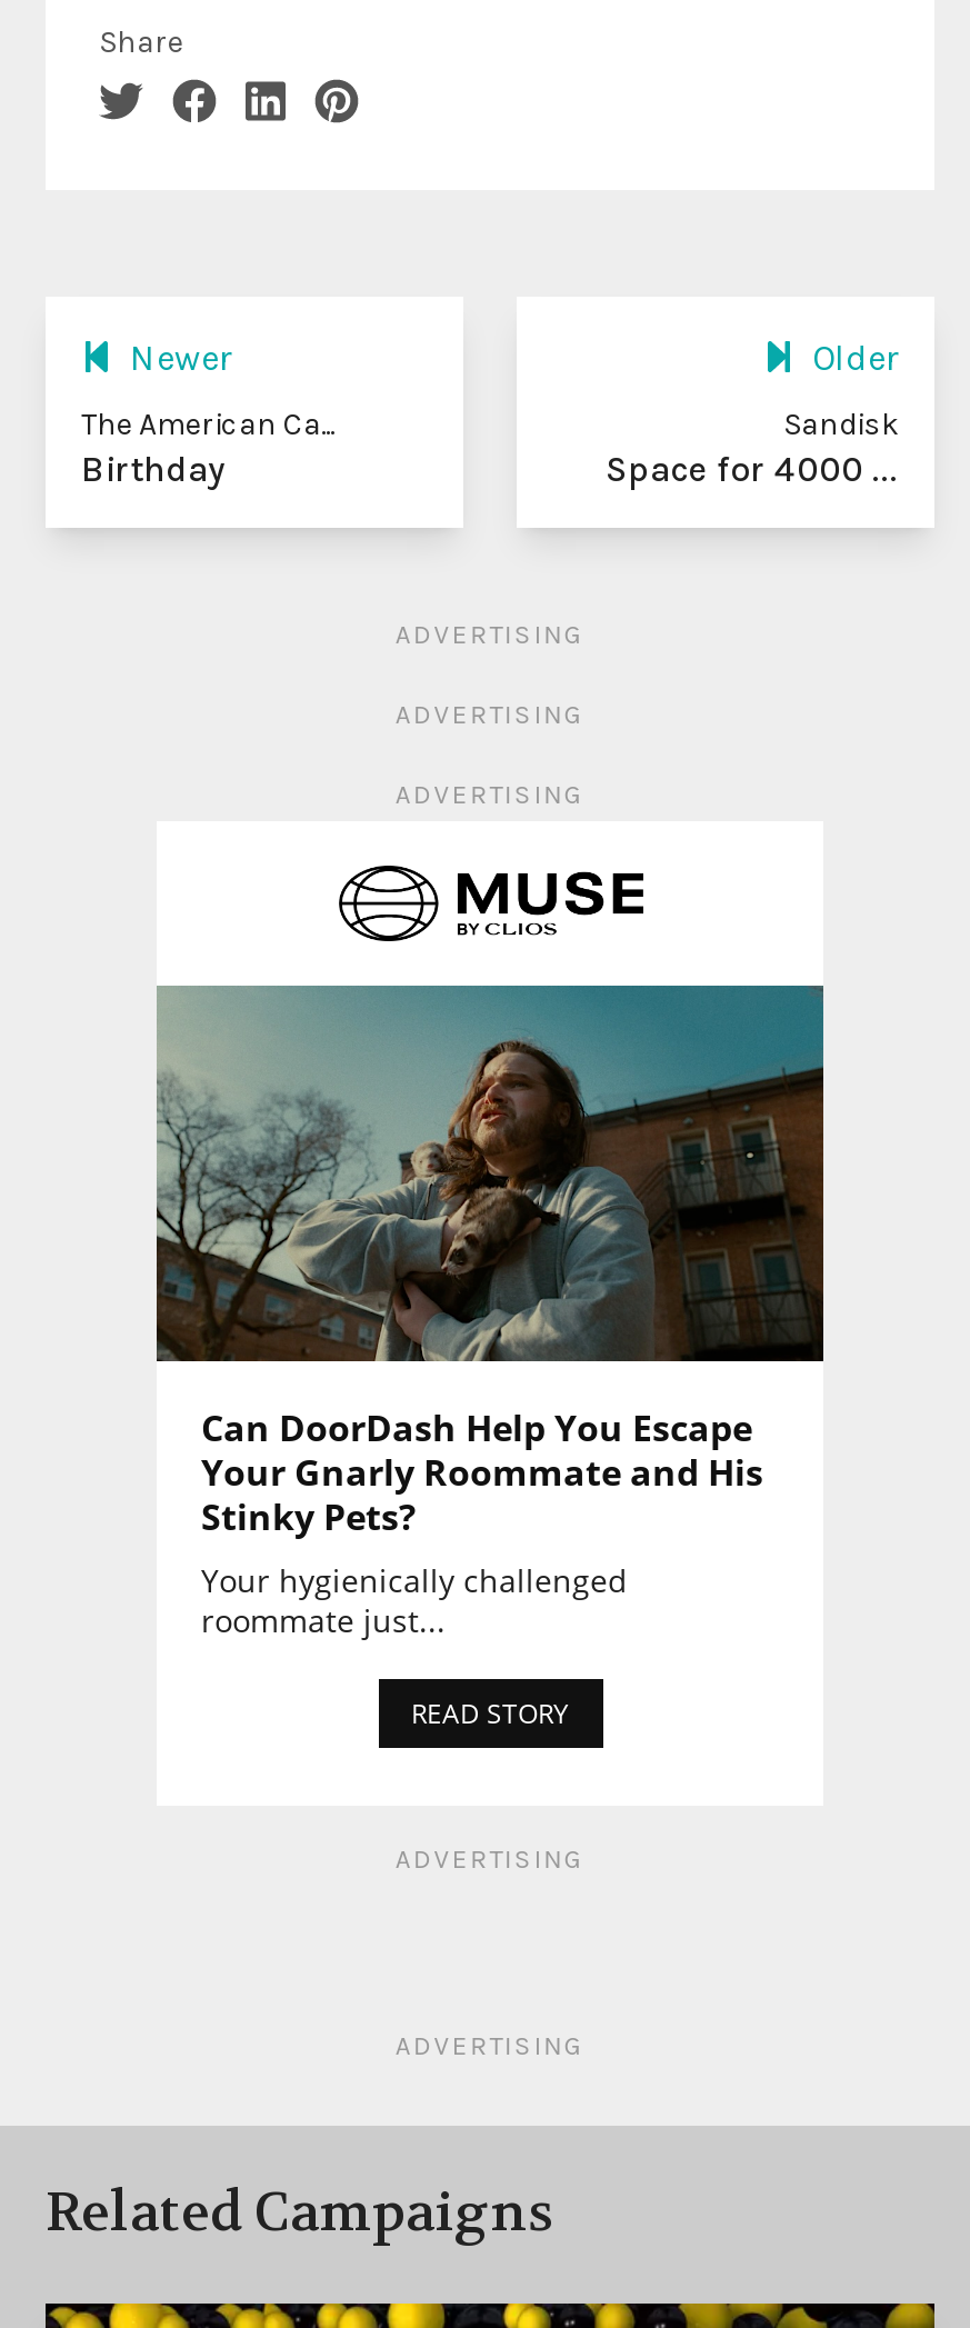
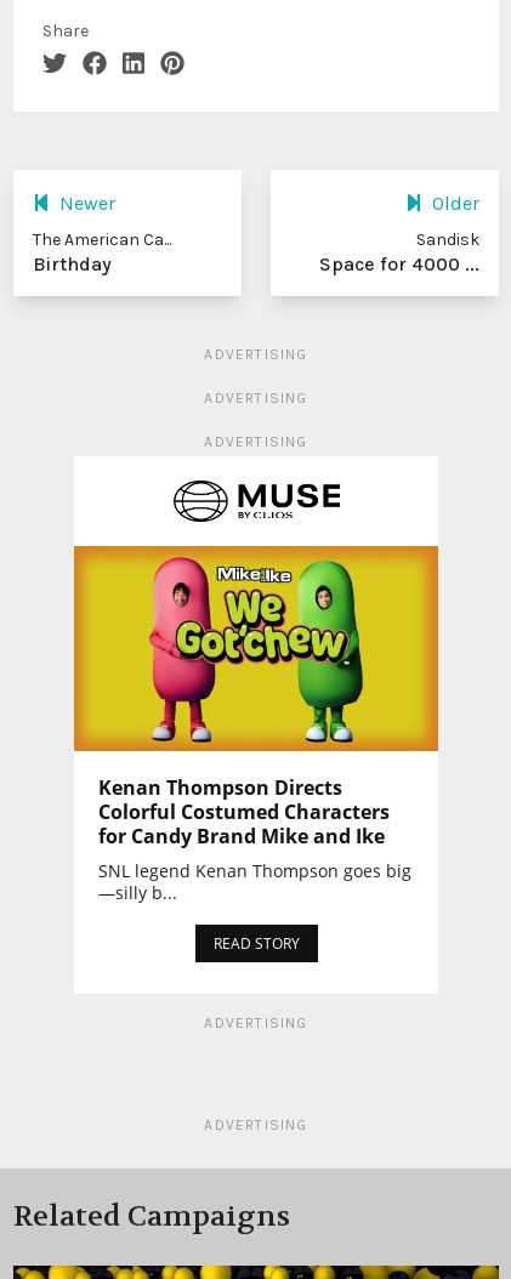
- [image]
- Can DoorDash Help You Escape
- Your Gnarly Roommate and His
- Stinky Pets?
- Your hygienically challenged
- roommate just...
+ [image]
+ Kenan Thompson Directs
+ Colorful Costumed Characters
+ for Candy Brand Mike and Ike
+ SNL legend Kenan Thompson goes big
+ —silly b...
